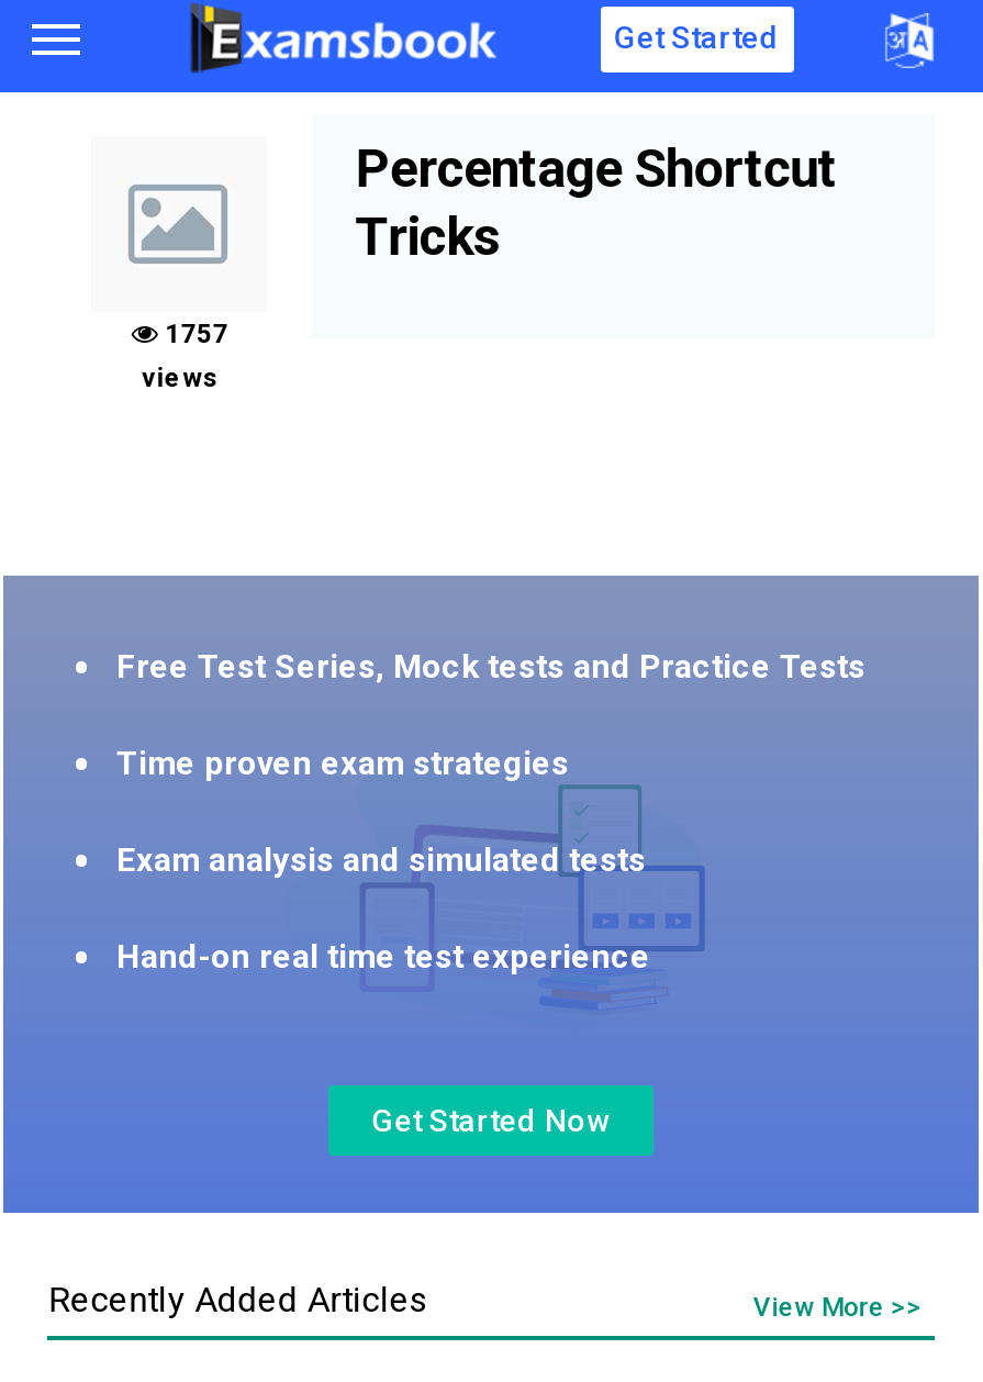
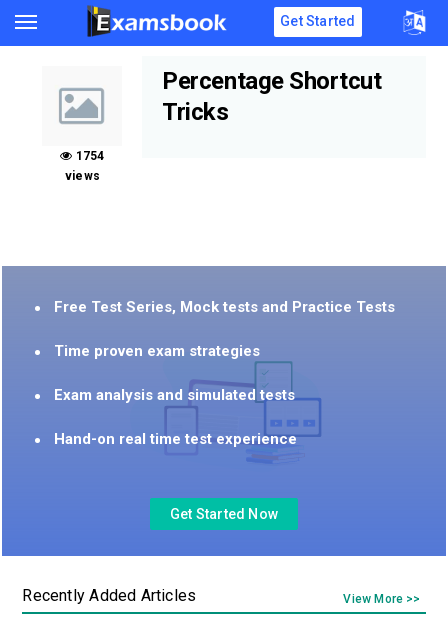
- 1757
+ 1754
